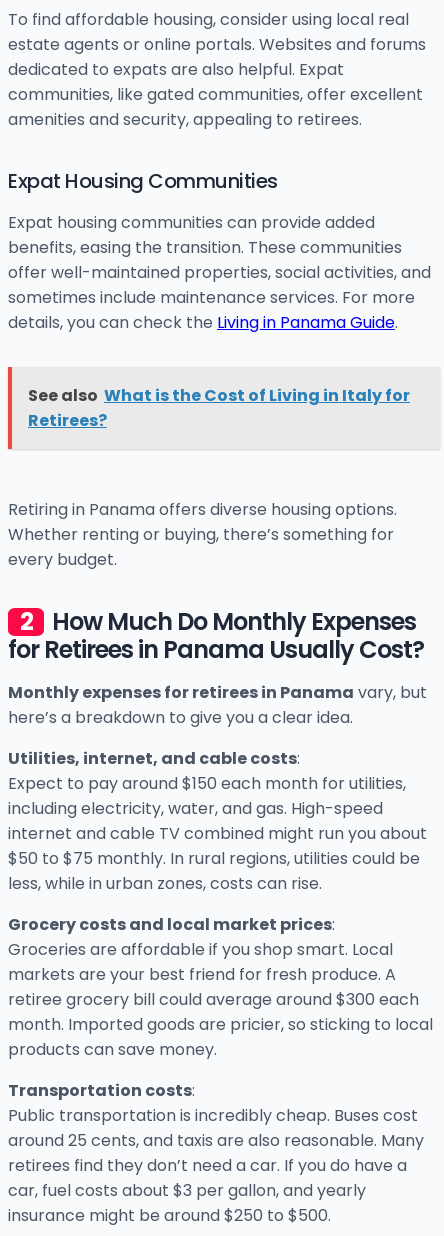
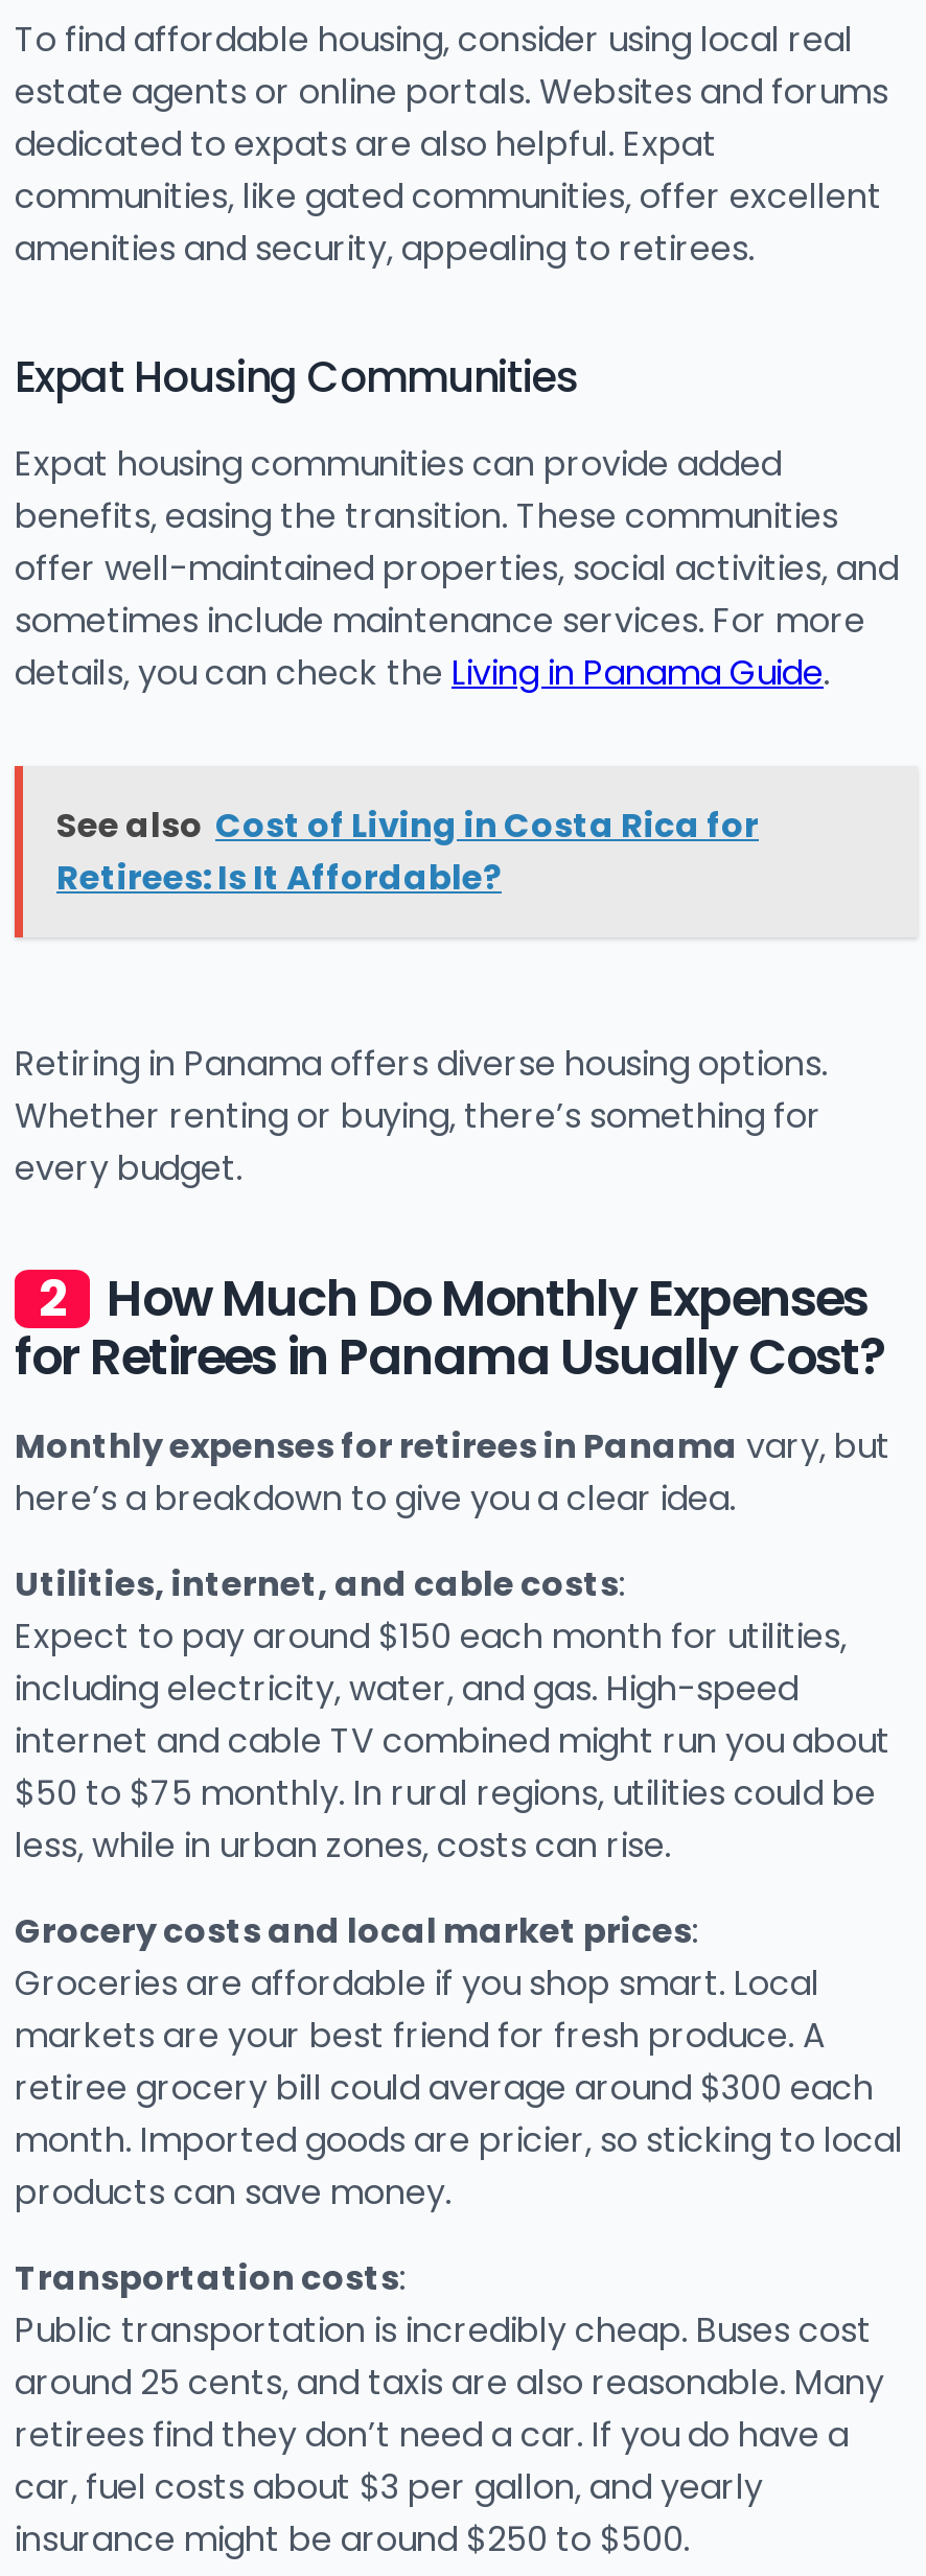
- See also What is the Cost of Living in Italy for
- Retirees?
+ See also Cost of Living in Costa Rica for
+ Retirees: Is It Affordable?
